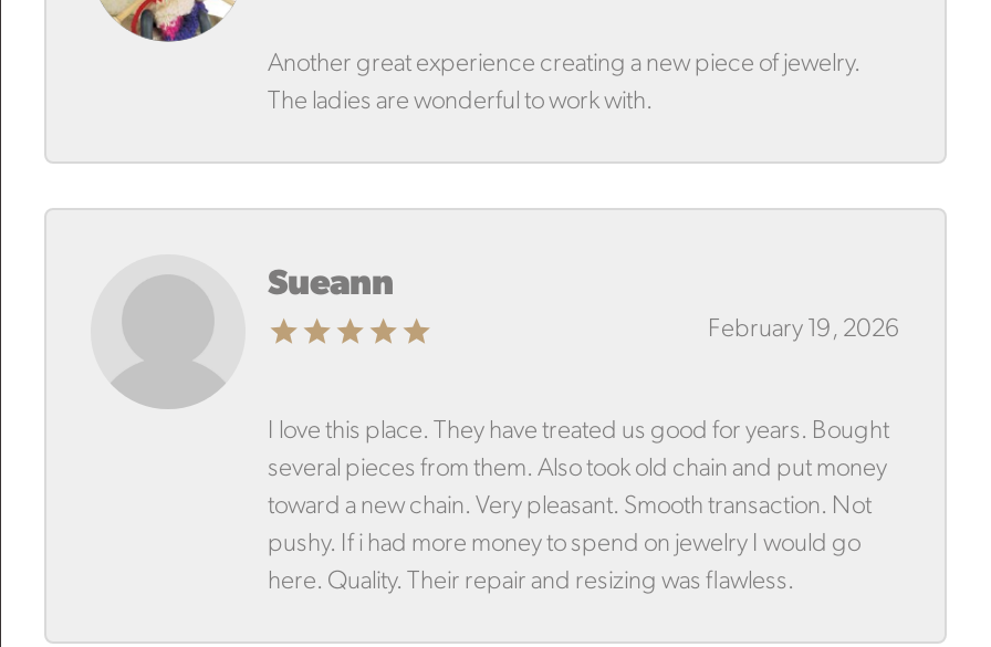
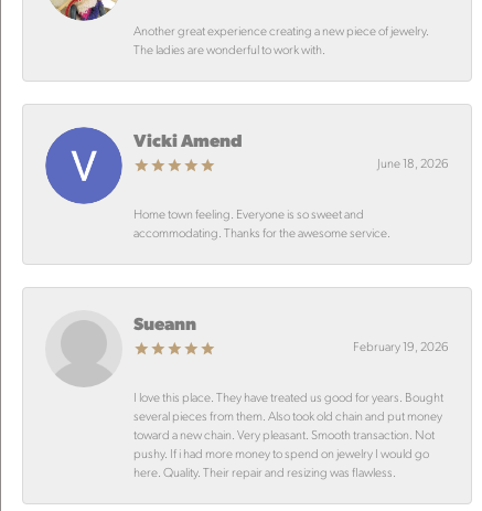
+ [image]
+ Vicki Amend
+ June 18, 2026
+ Home town feeling. Everyone is so sweet and
+ accommodating. Thanks for the awesome service.
